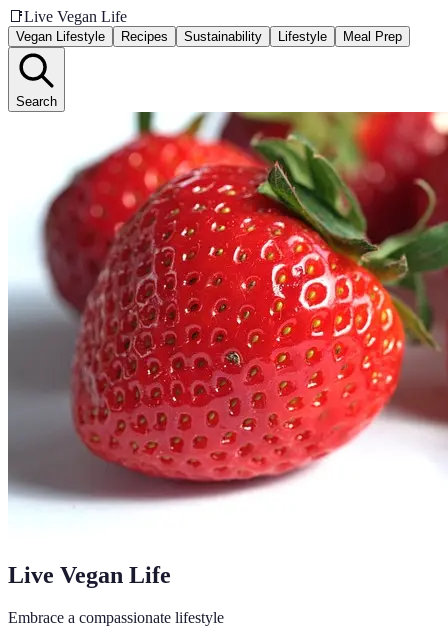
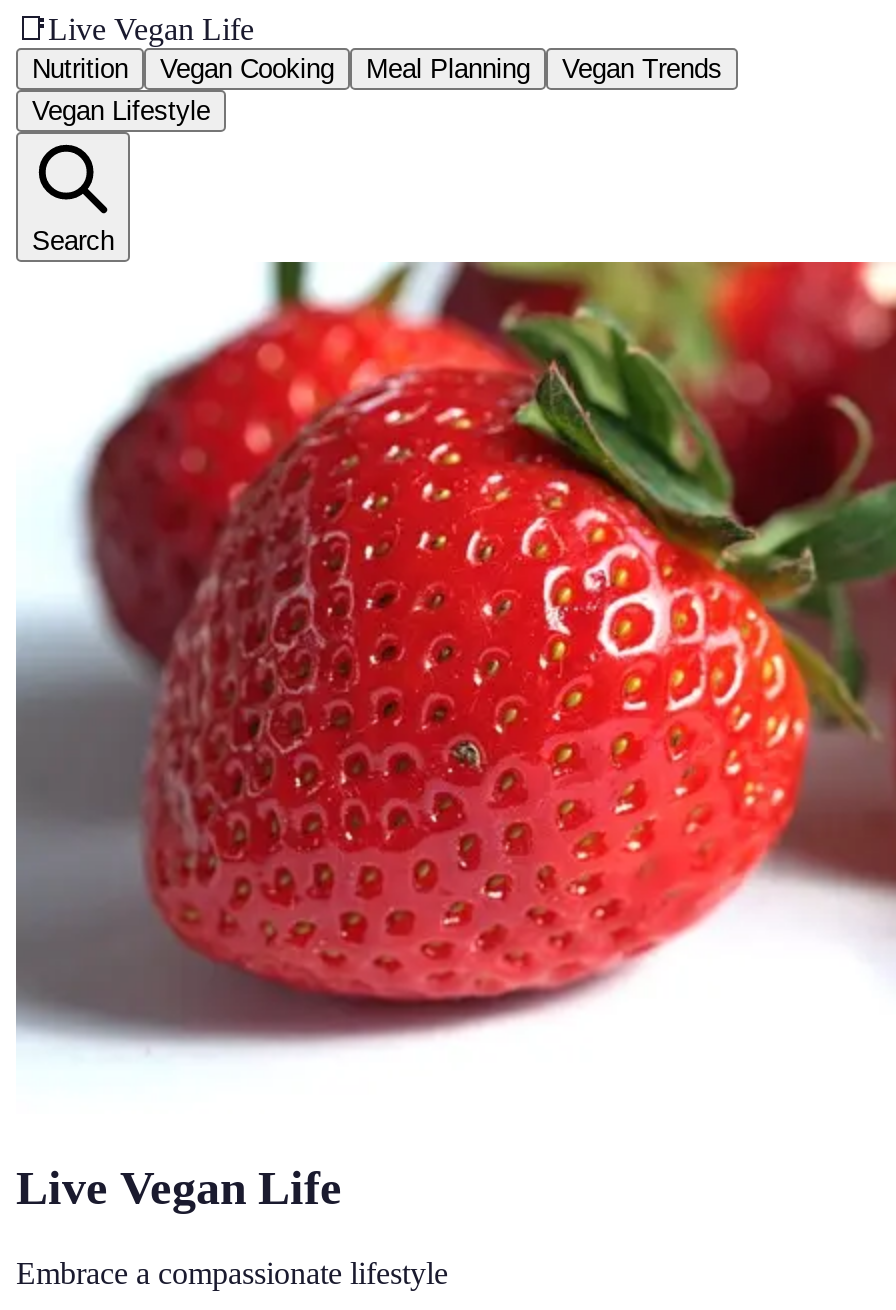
+ Nutrition
+ Vegan Cooking
+ Meal Planning
+ Vegan Trends

- Recipes
- Sustainability
- Lifestyle
- Meal Prep
